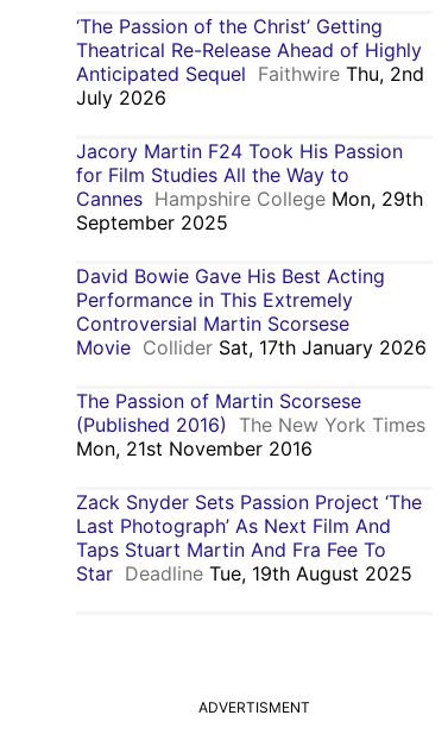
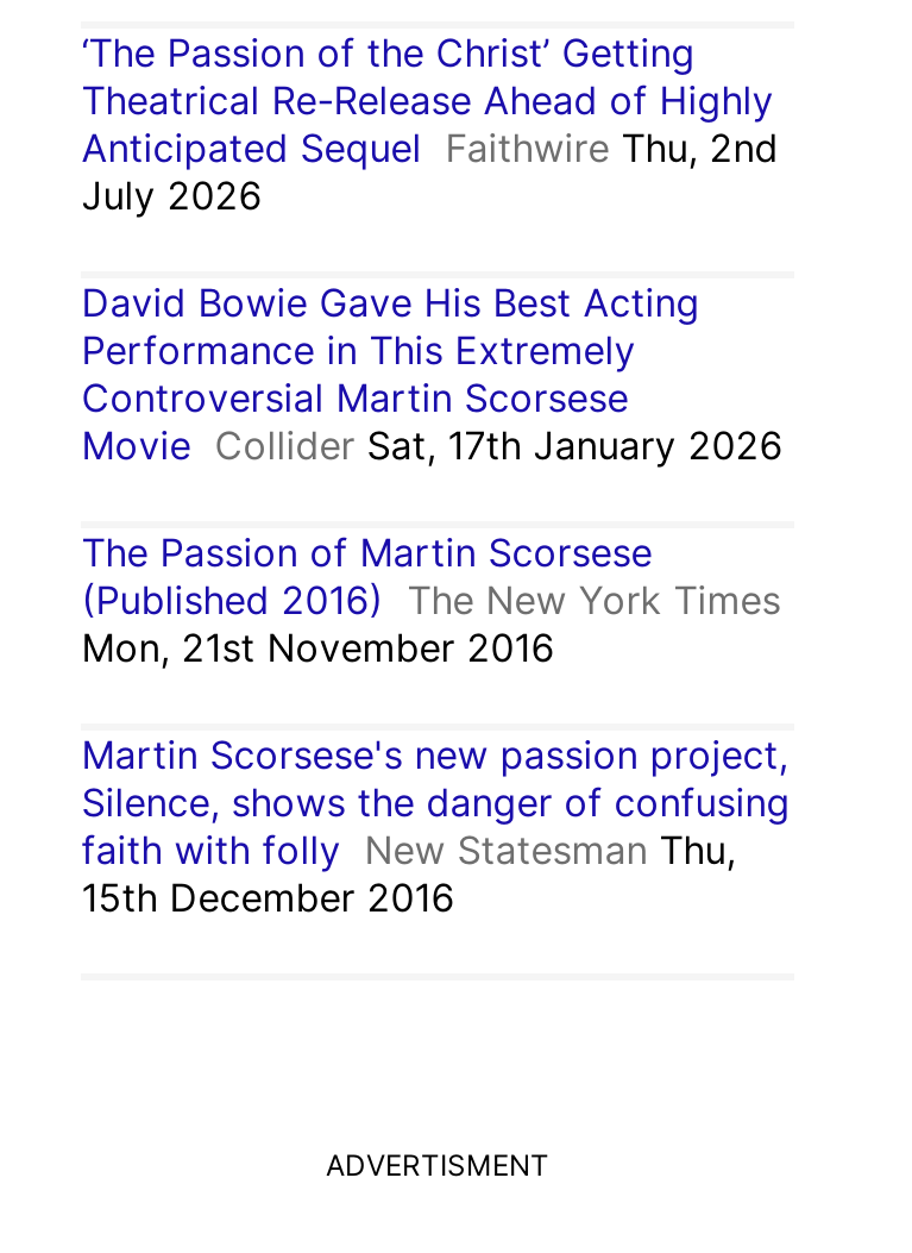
- Jacory Martin F24 Took His Passion
- for Film Studies All the Way to
- Cannes Hampshire College Mon, 29th
- September 2025

- Zack Snyder Sets Passion Project ‘The
- Last Photograph’ As Next Film And
- Taps Stuart Martin And Fra Fee To
- Star Deadline Tue, 19th August 2025
+ Martin Scorsese's new passion project,
+ Silence, shows the danger of confusing
+ faith with folly New Statesman Thu,
+ 15th December 2016
